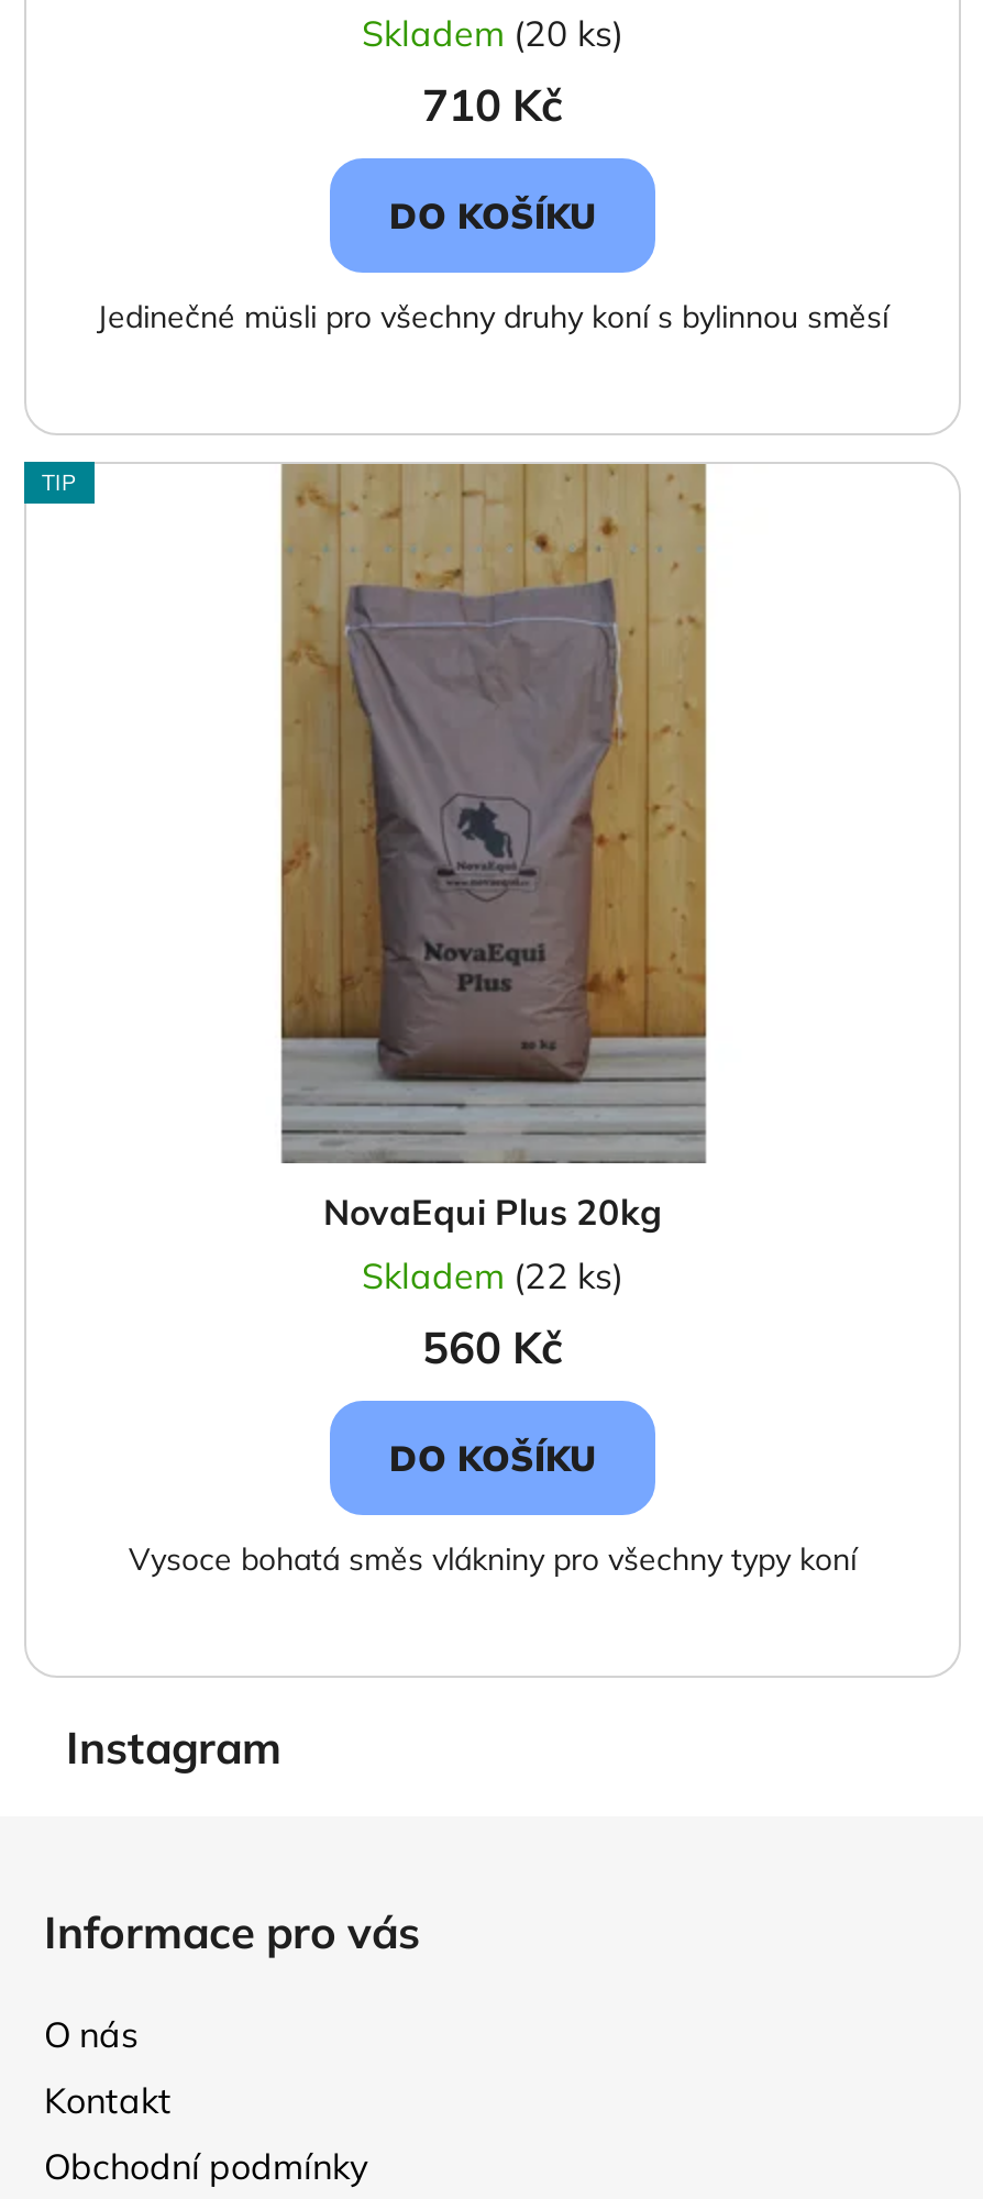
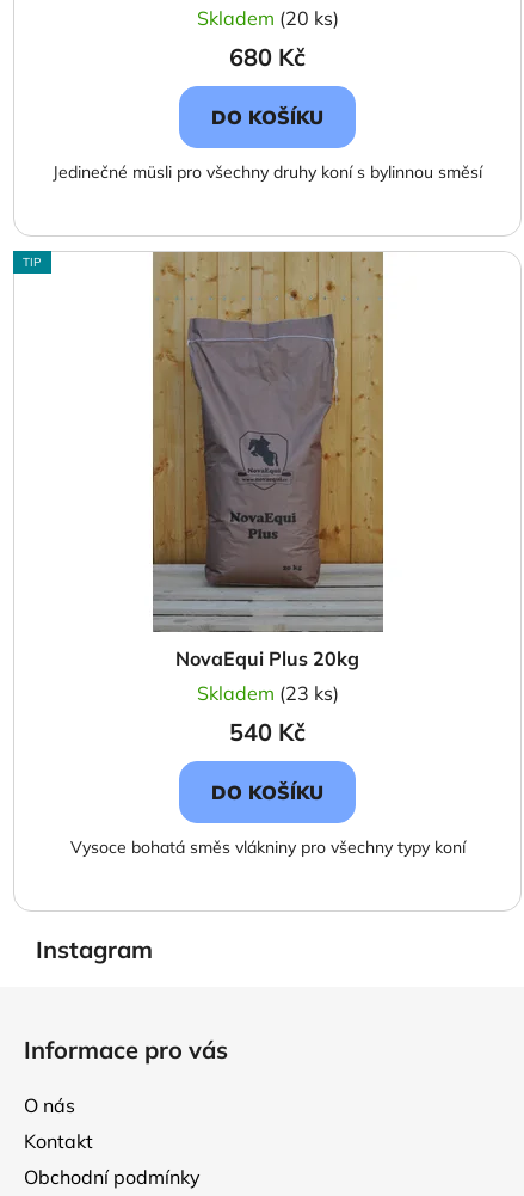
- 710 Kč
+ 680 Kč

- Skladem (22 ks)
+ Skladem (23 ks)

- 560 Kč
+ 540 Kč
